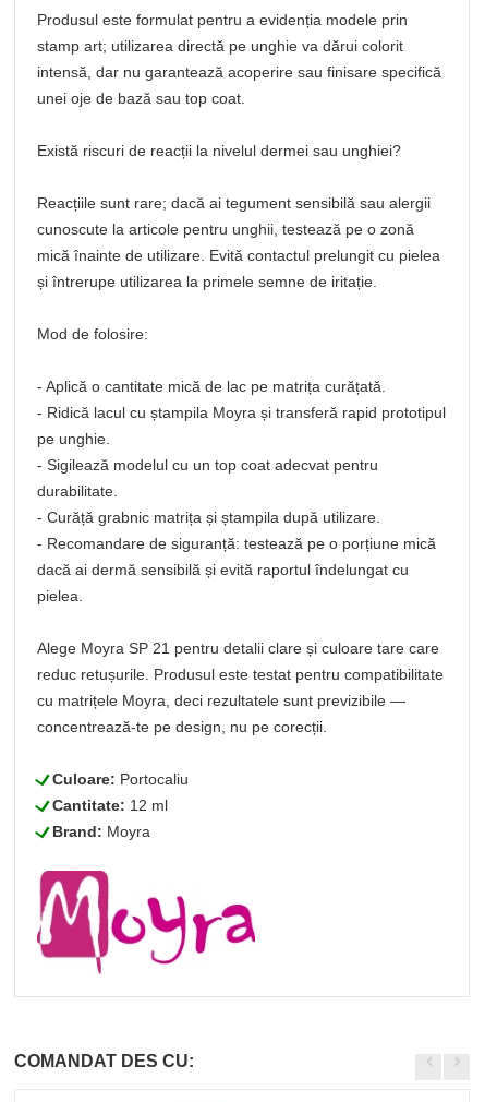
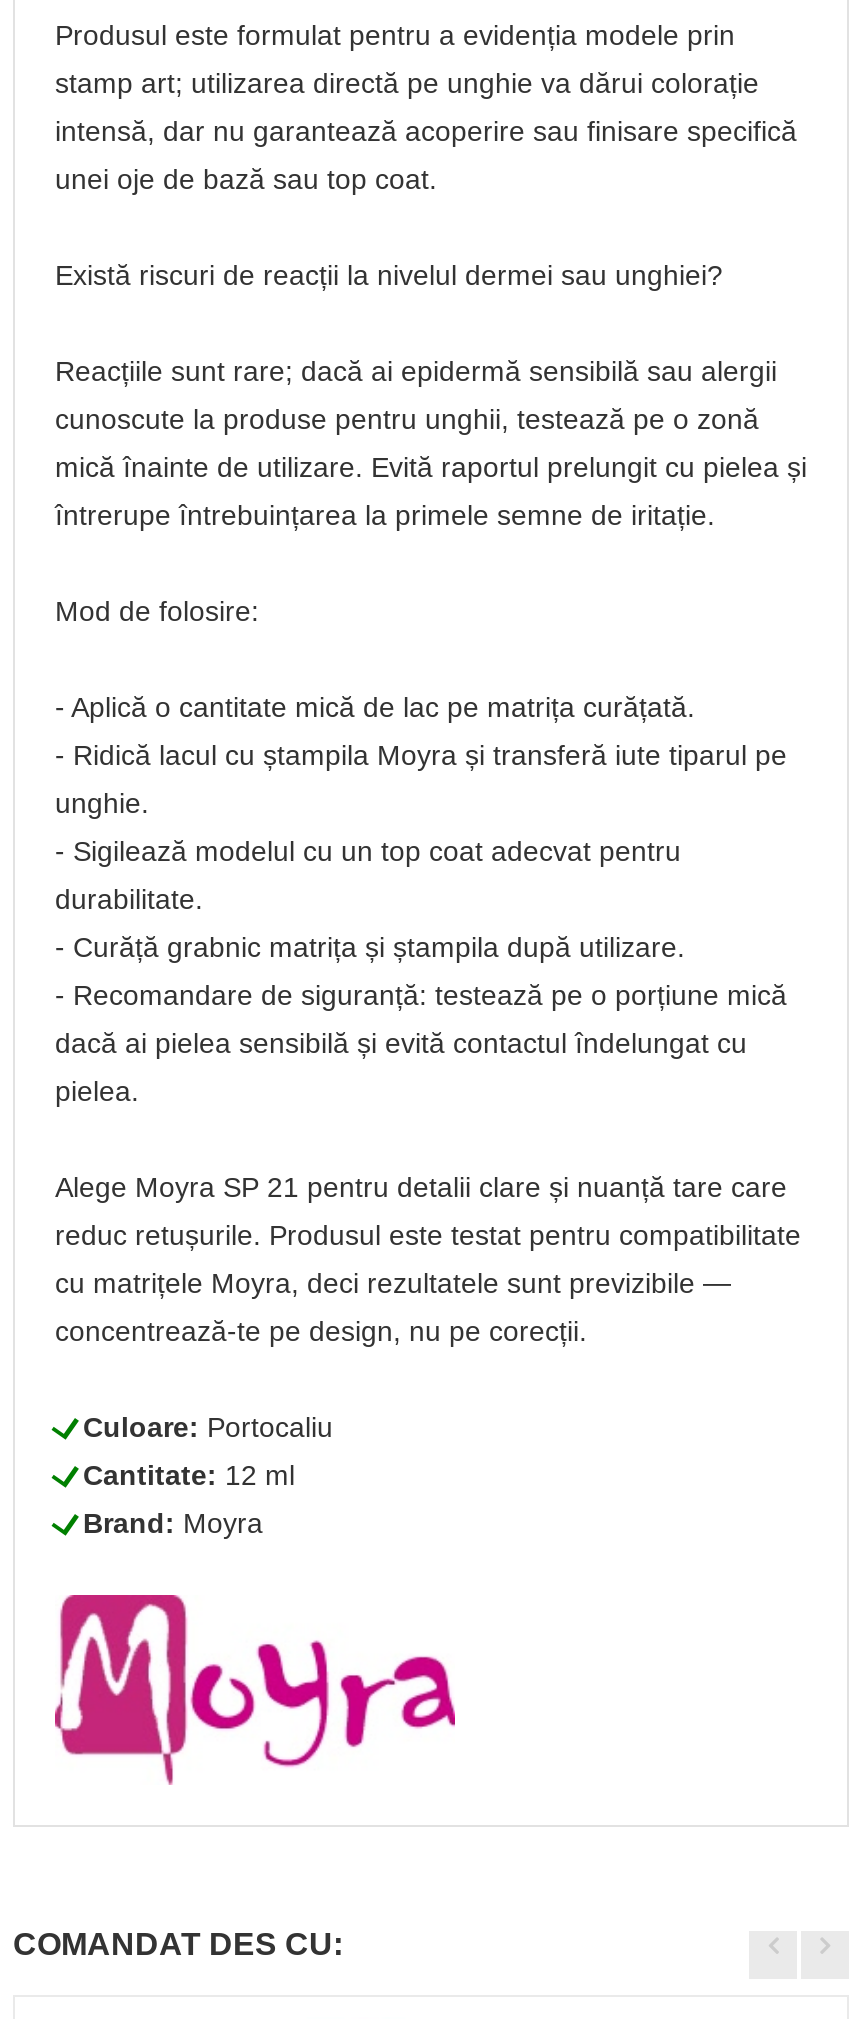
- stamp art; utilizarea directă pe unghie va dărui colorit
+ stamp art; utilizarea directă pe unghie va dărui colorație

- Reacțiile sunt rare; dacă ai tegument sensibilă sau alergii
+ Reacțiile sunt rare; dacă ai epidermă sensibilă sau alergii

- cunoscute la articole pentru unghii, testează pe o zonă
+ cunoscute la produse pentru unghii, testează pe o zonă

- mică înainte de utilizare. Evită contactul prelungit cu pielea
+ mică înainte de utilizare. Evită raportul prelungit cu pielea și

- și întrerupe utilizarea la primele semne de iritație.
+ întrerupe întrebuințarea la primele semne de iritație.

- - Ridică lacul cu ștampila Moyra și transferă rapid prototipul
+ - Ridică lacul cu ștampila Moyra și transferă iute tiparul pe

- pe unghie.
+ unghie.

- dacă ai dermă sensibilă și evită raportul îndelungat cu
+ dacă ai pielea sensibilă și evită contactul îndelungat cu

- Alege Moyra SP 21 pentru detalii clare și culoare tare care
+ Alege Moyra SP 21 pentru detalii clare și nuanță tare care
